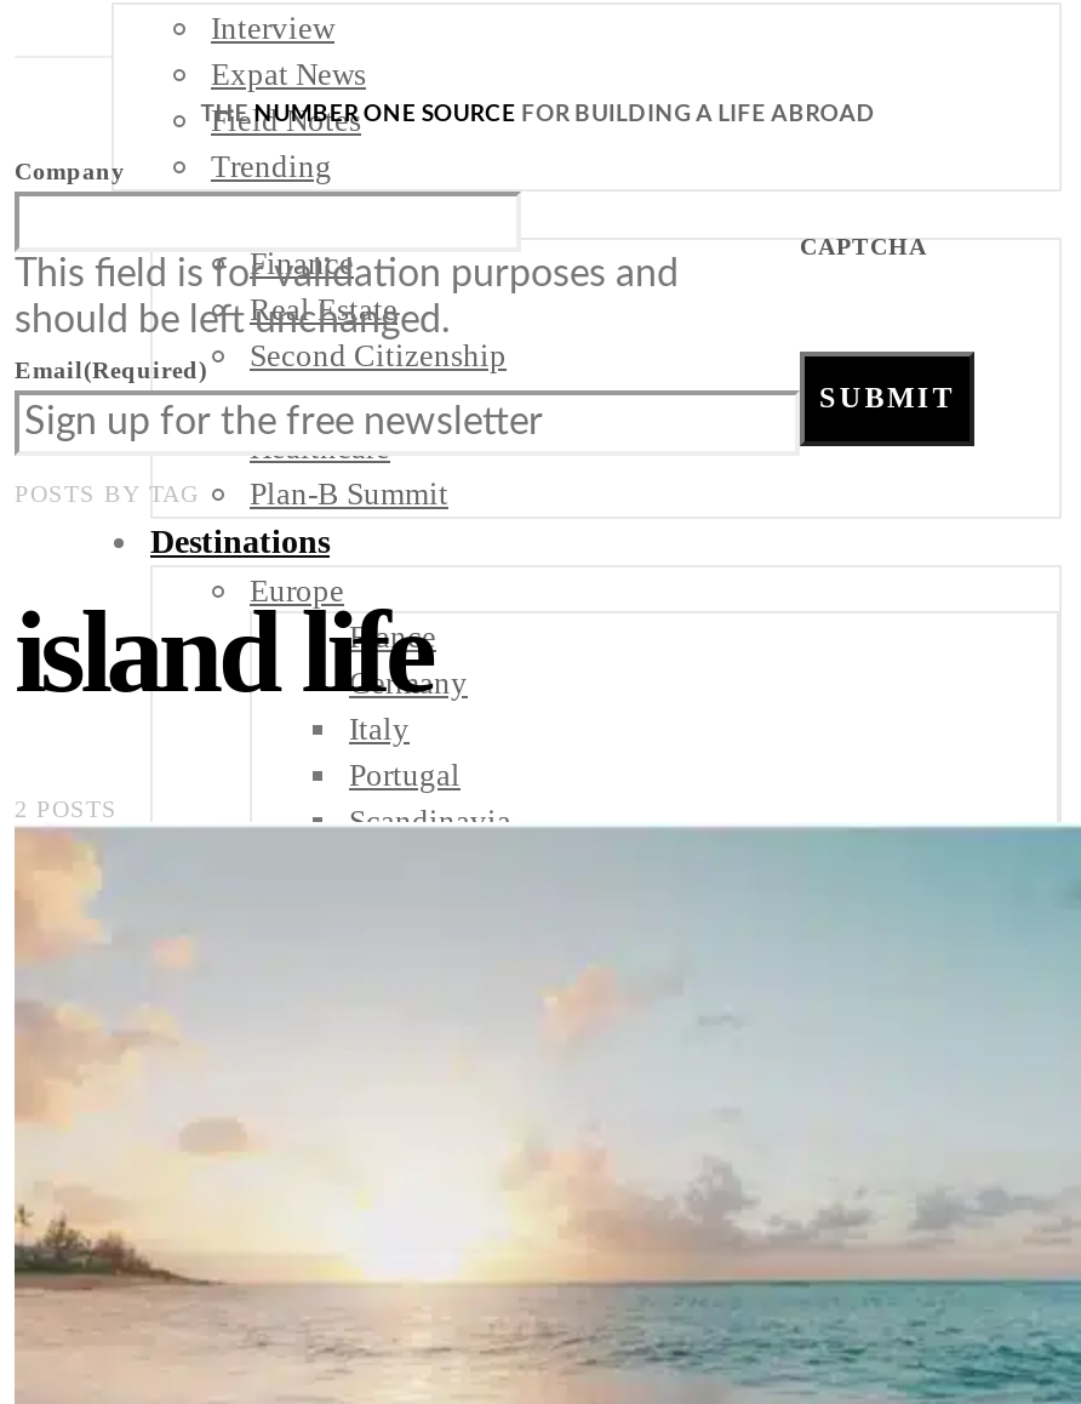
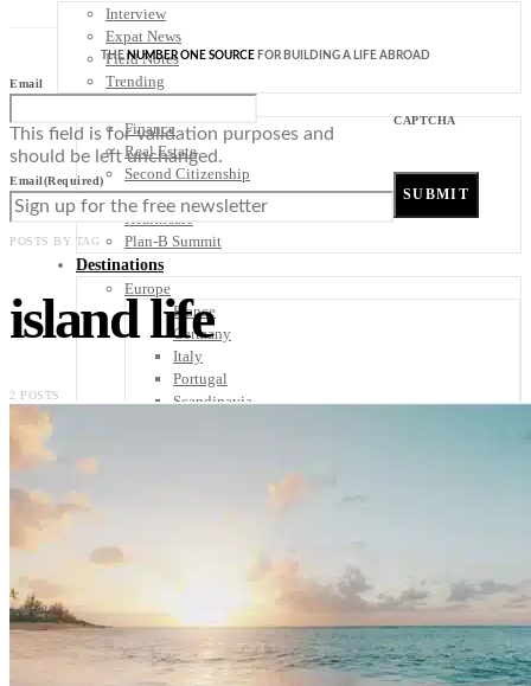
- Company
+ Email
